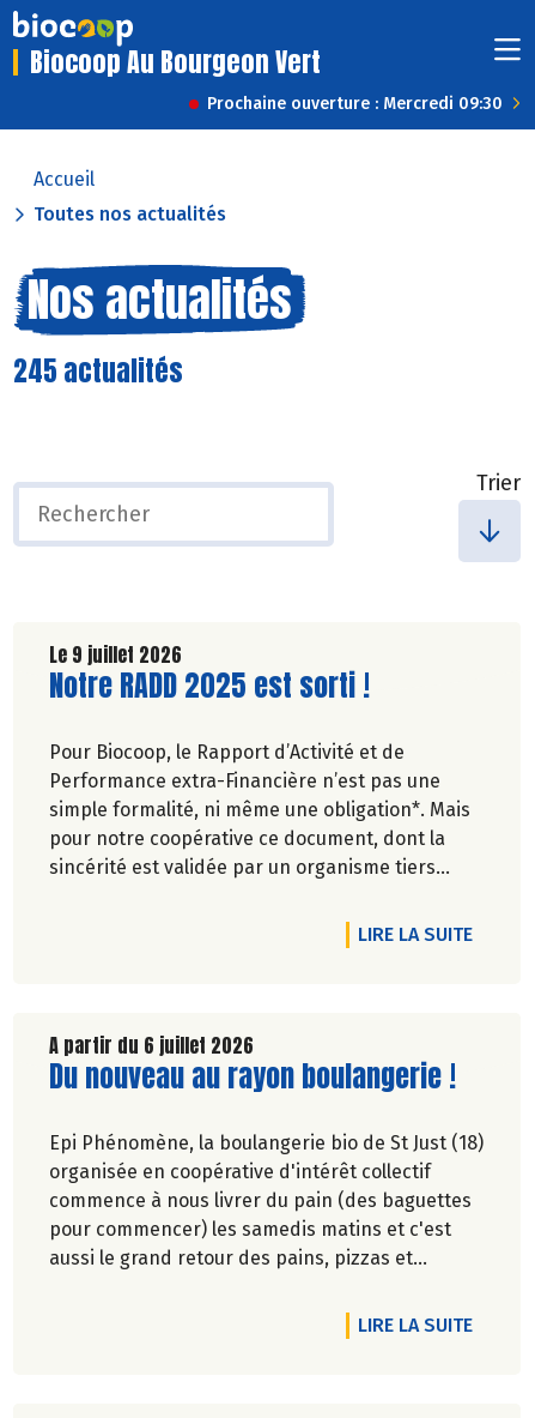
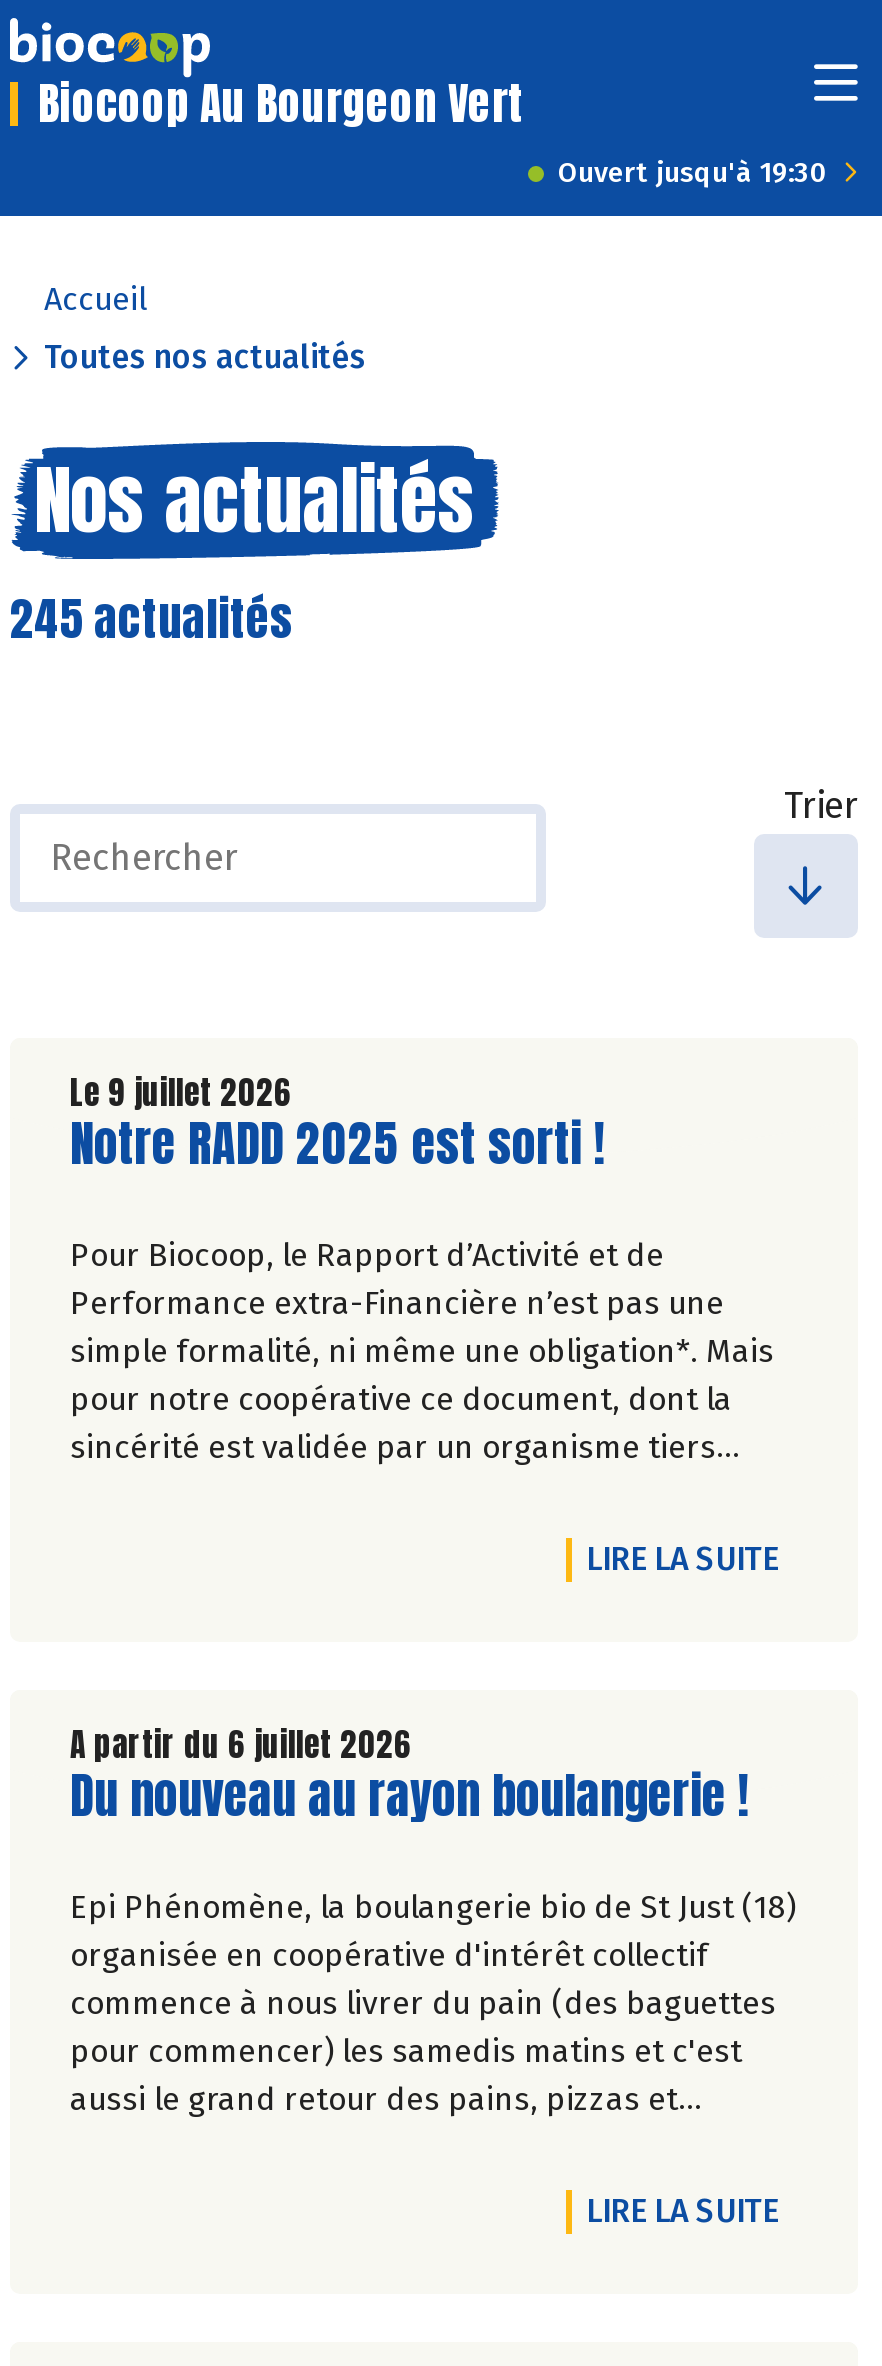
- Prochaine ouverture : Mercredi 09:30
+ Ouvert jusqu'à 19:30
